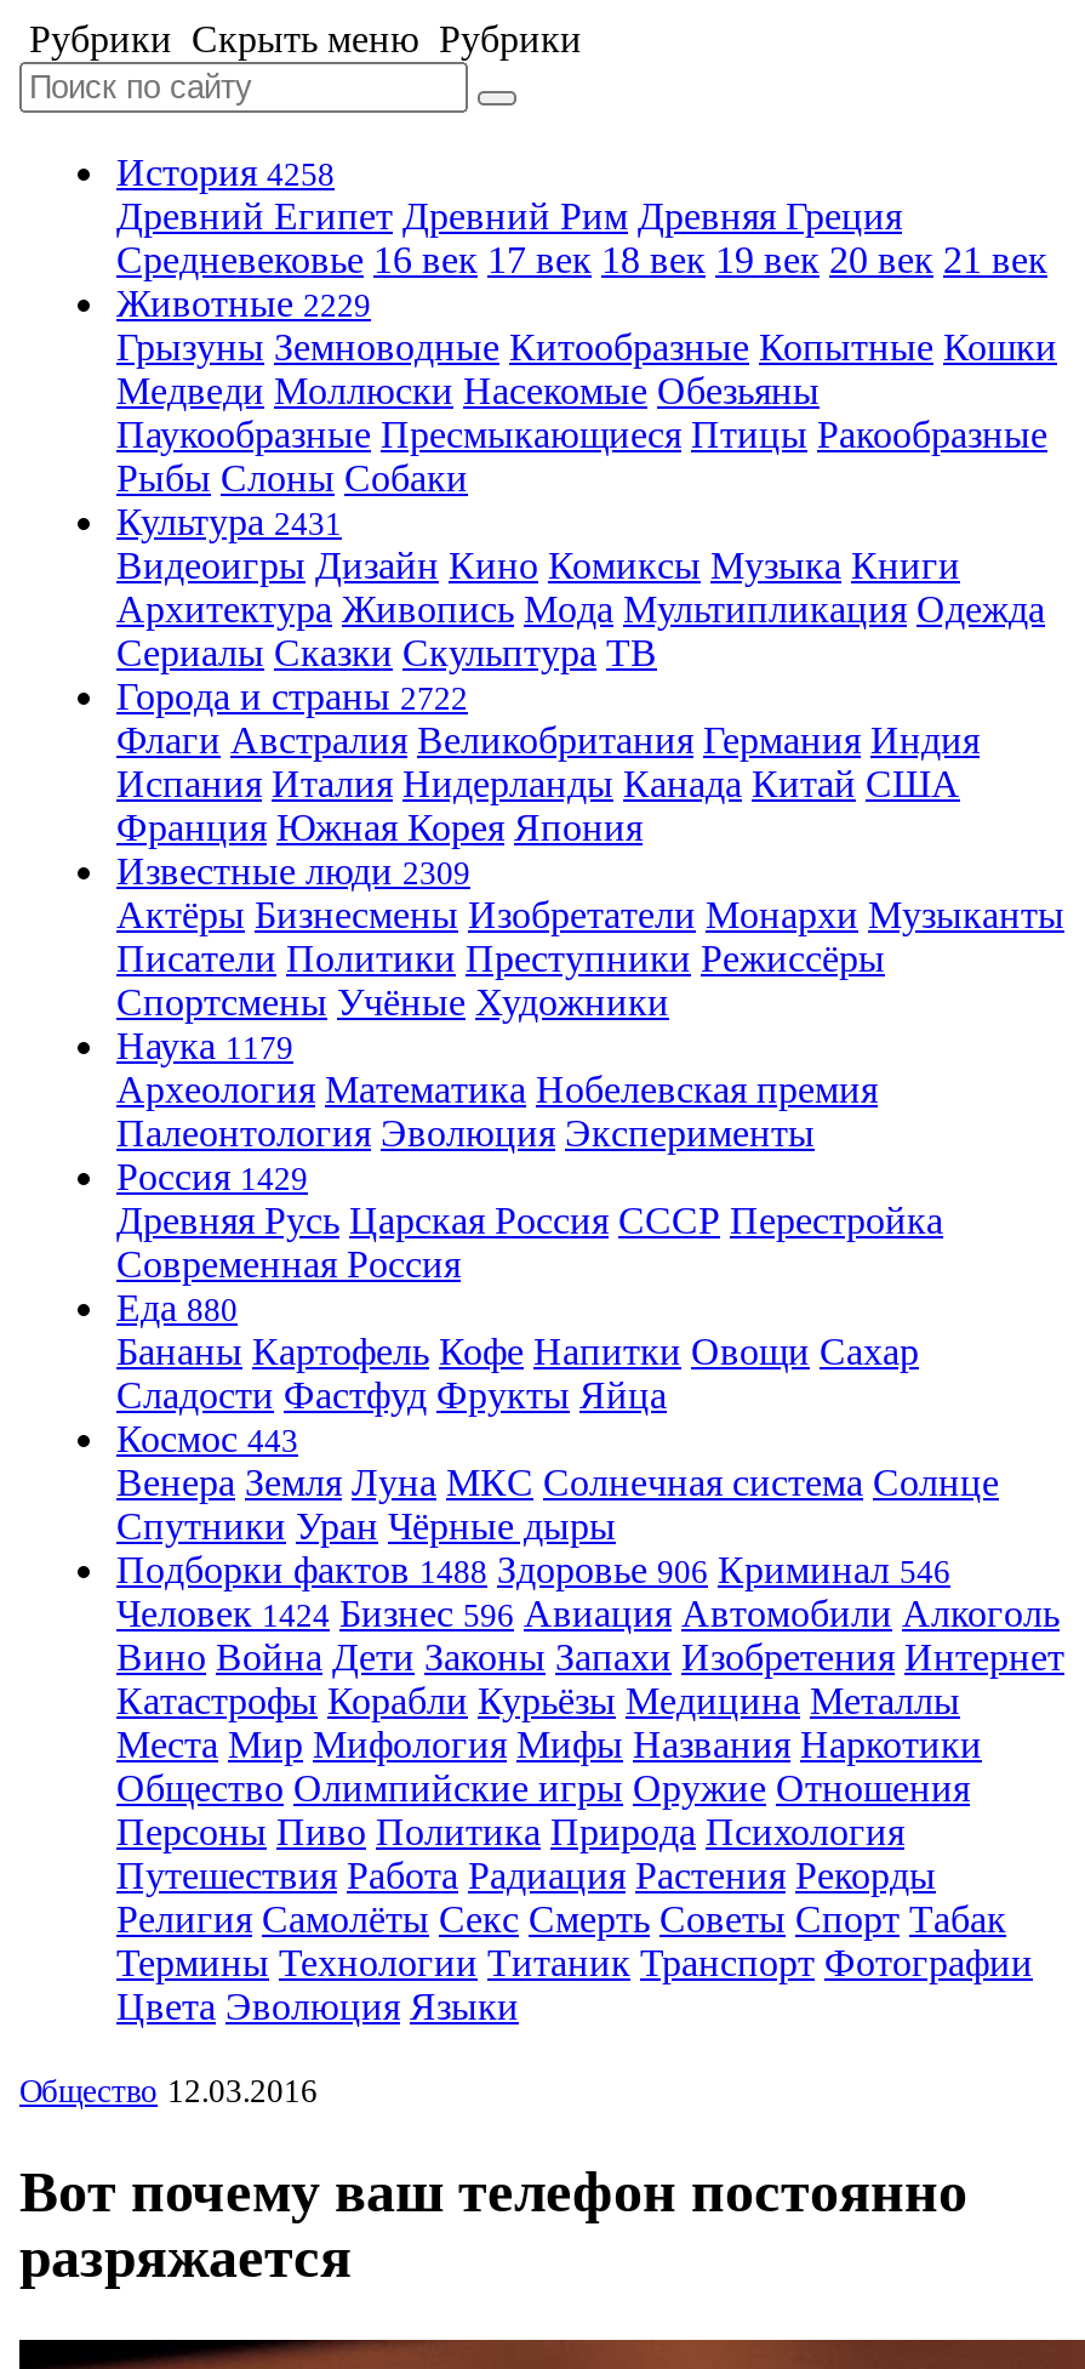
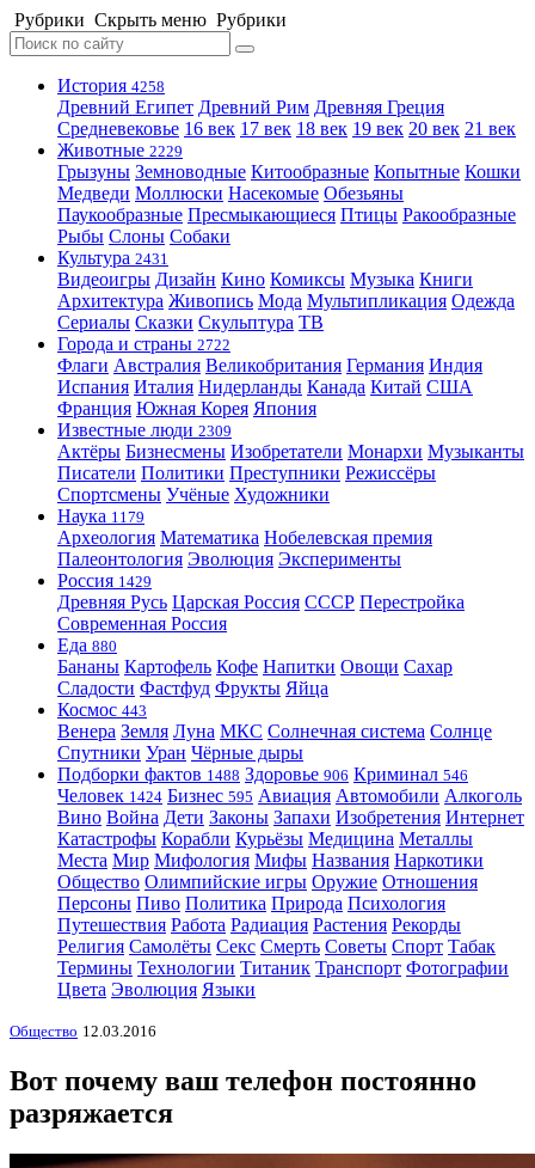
- Человек 1424 Бизнес 596 Авиация Автомобили Алкоголь
+ Человек 1424 Бизнес 595 Авиация Автомобили Алкоголь
